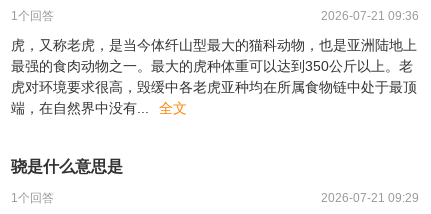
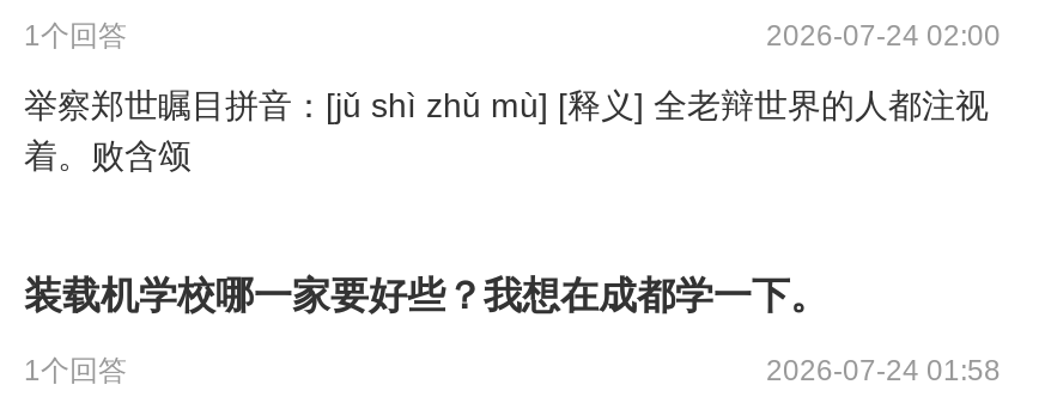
- 2026-07-21 09:36
+ 2026-07-24 02:00

- 虎，又称老虎，是当今体纤山型最大的猫科动物，也是亚洲陆地上
- 最强的食肉动物之一。最大的虎种体重可以达到350公斤以上。老
- 虎对环境要求很高，毁缓中各老虎亚种均在所属食物链中处于最顶
- 端，在自然界中没有...
- 全文
+ 举察郑世瞩目拼音：[jǔ shì zhǔ mù] [释义] 全老辩世界的人都注视
+ 着。败含颂

- 骁是什么意思是
+ 装载机学校哪一家要好些？我想在成都学一下。

- 2026-07-21 09:29
+ 2026-07-24 01:58
